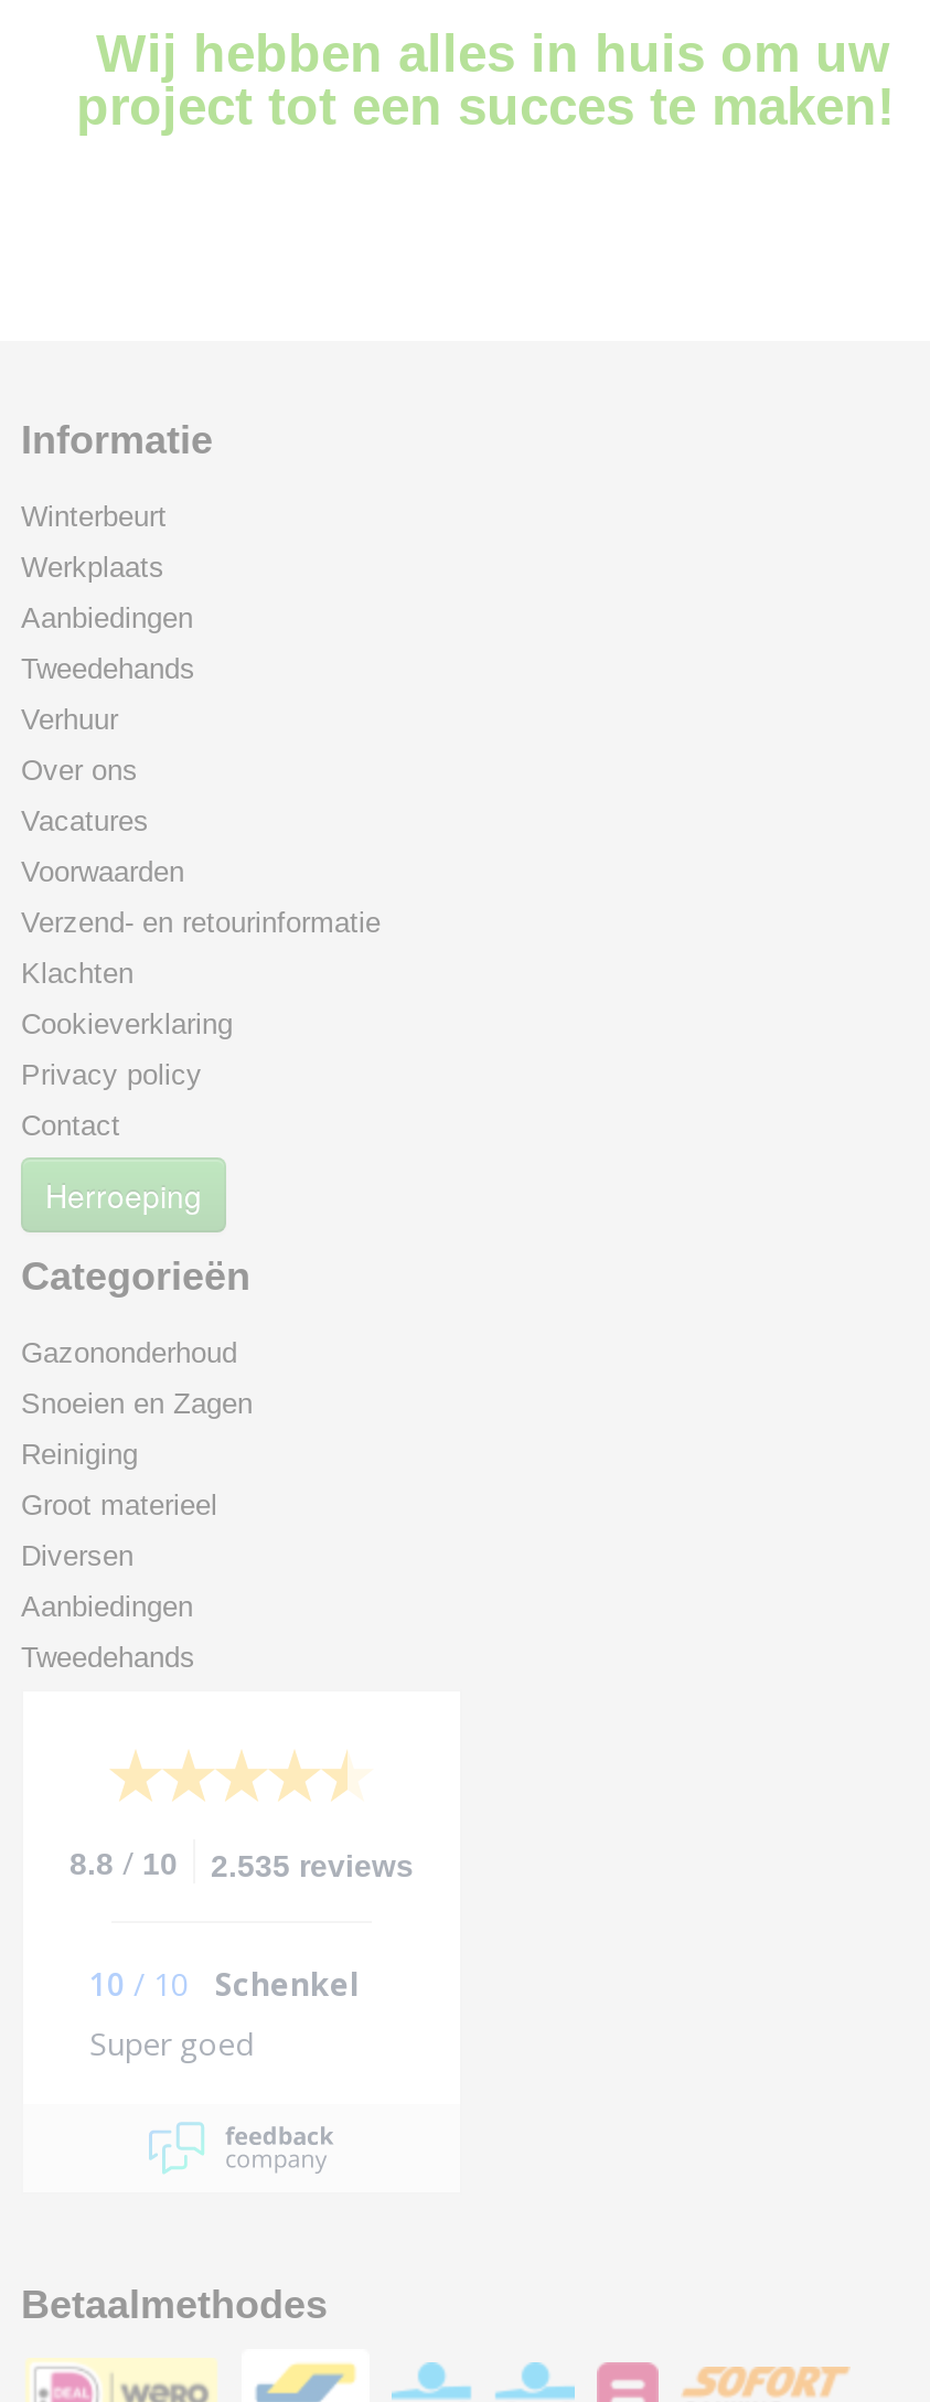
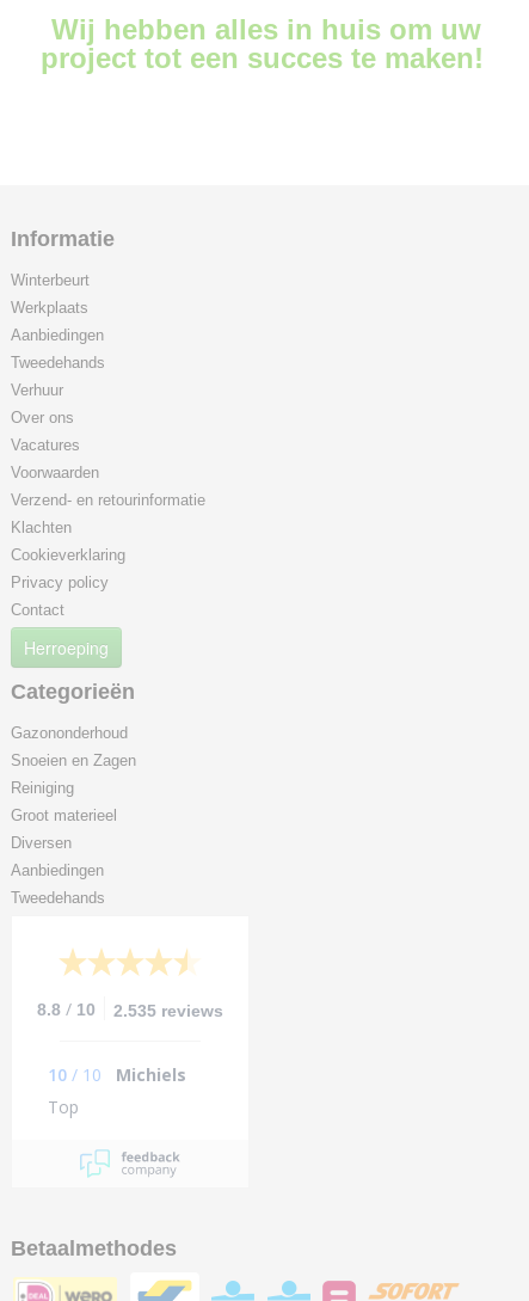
- Schenkel
- Super goed
+ Michiels
+ Top
